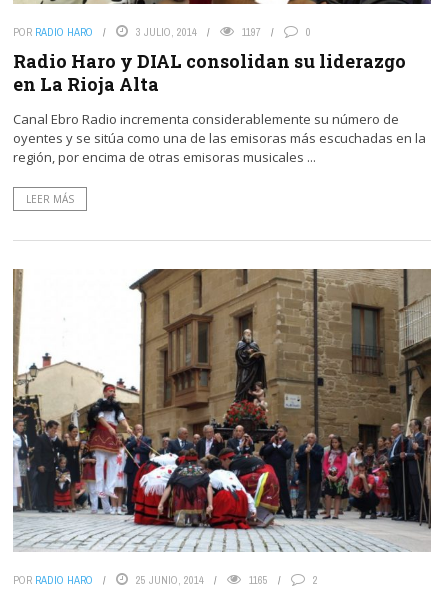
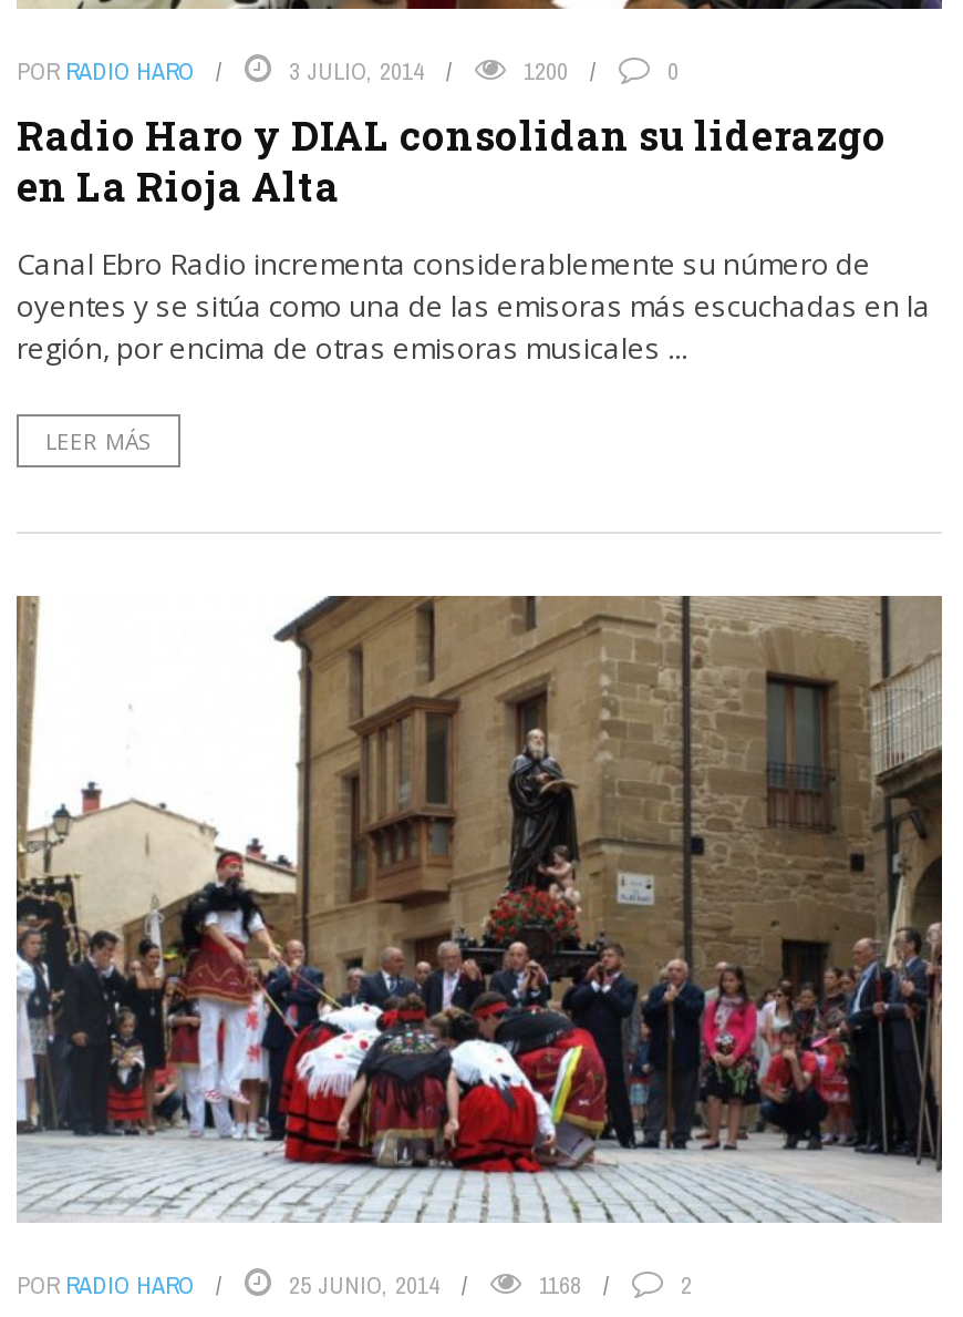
- 1197
+ 1200

- 1165
+ 1168
